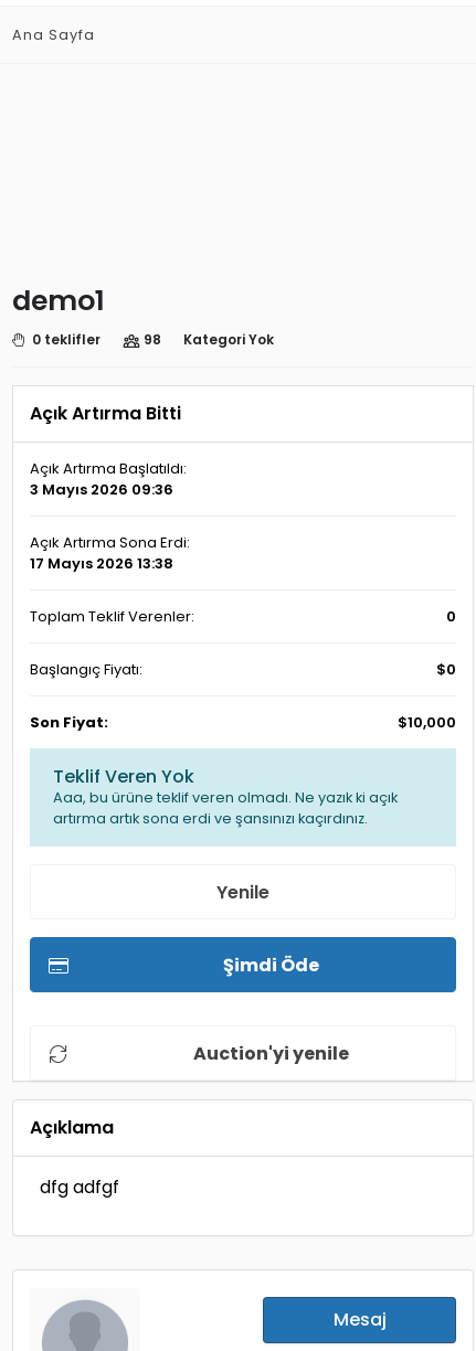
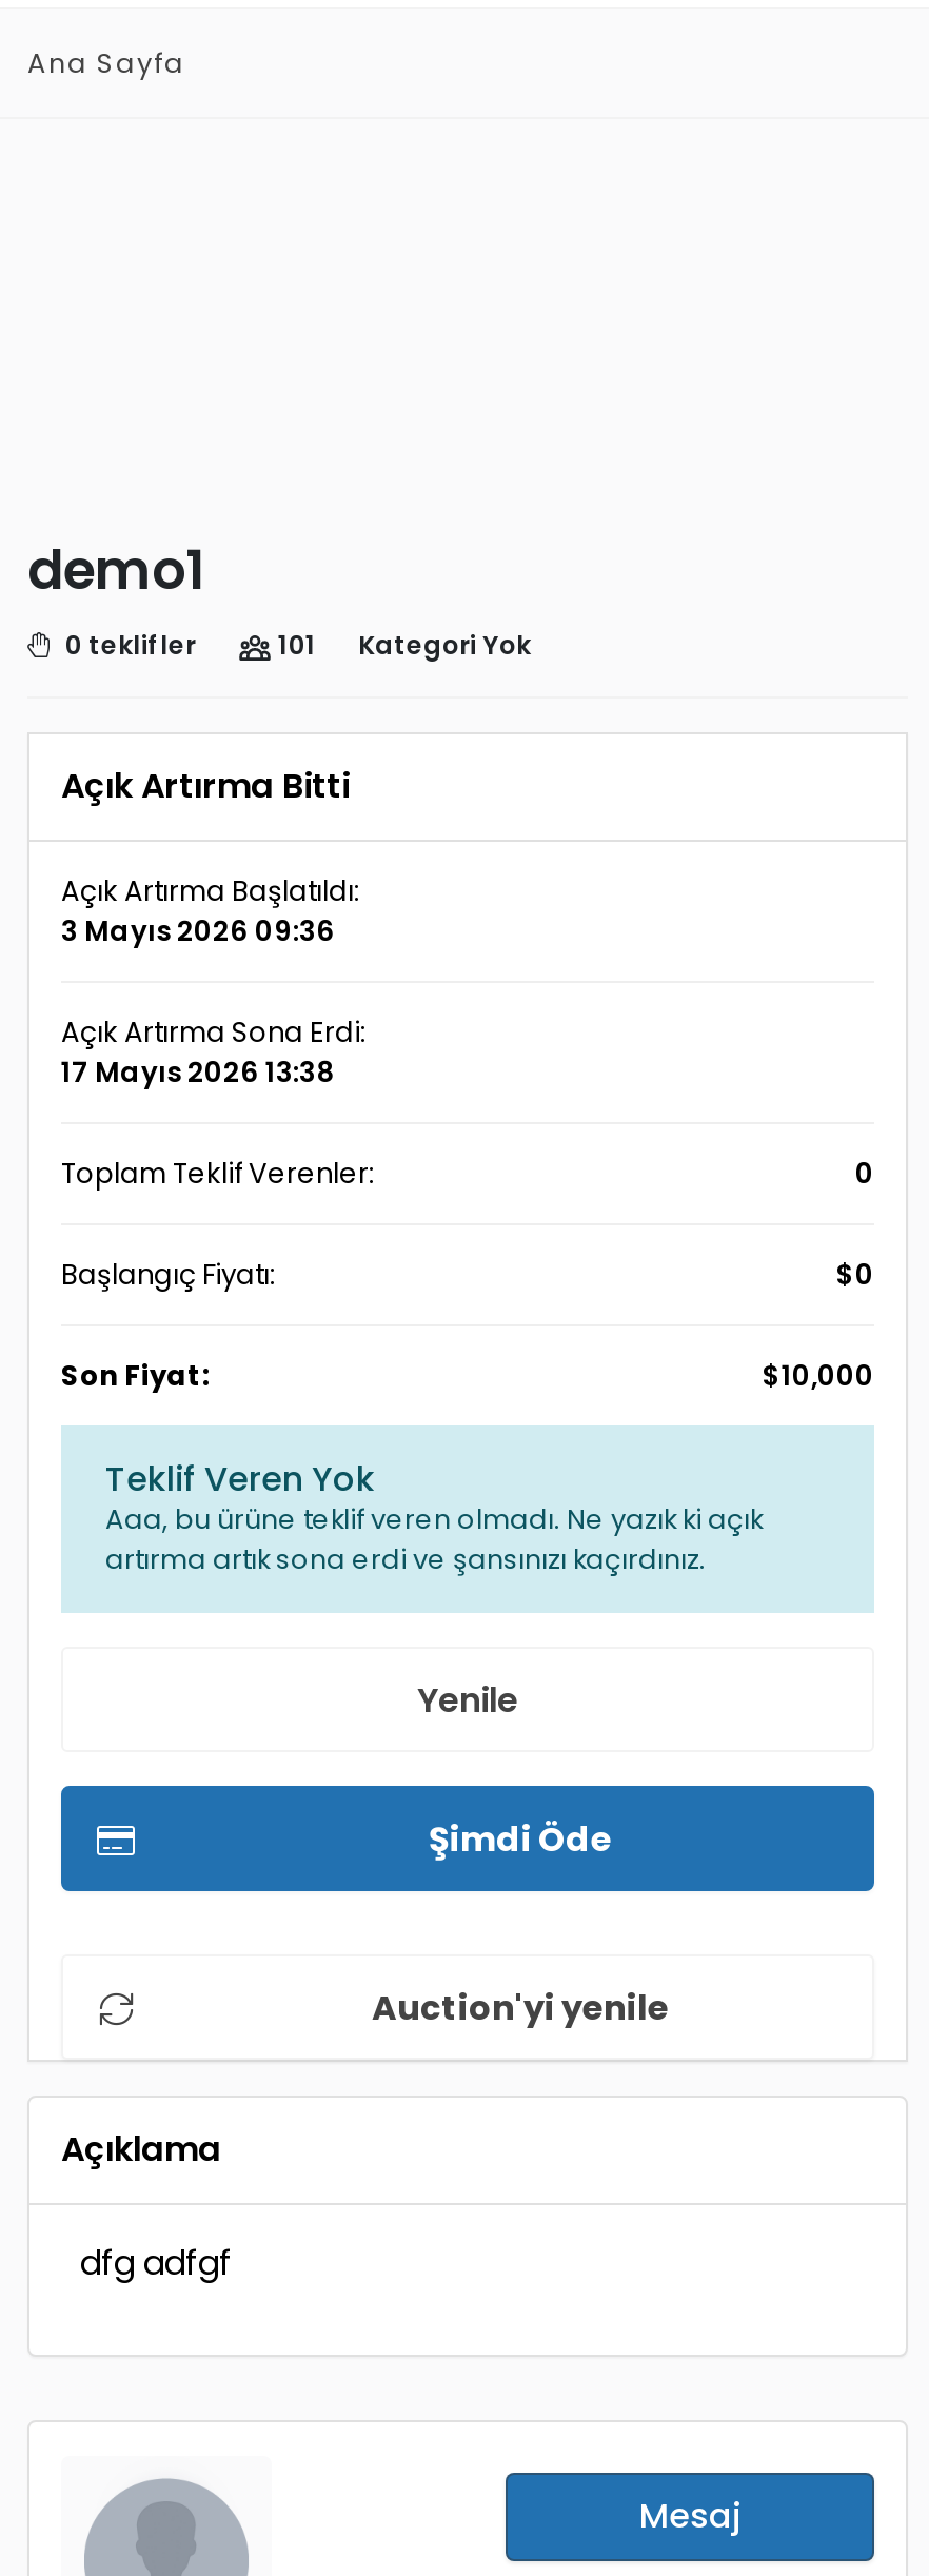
- 98 Kategori Yok
+ 101 Kategori Yok
